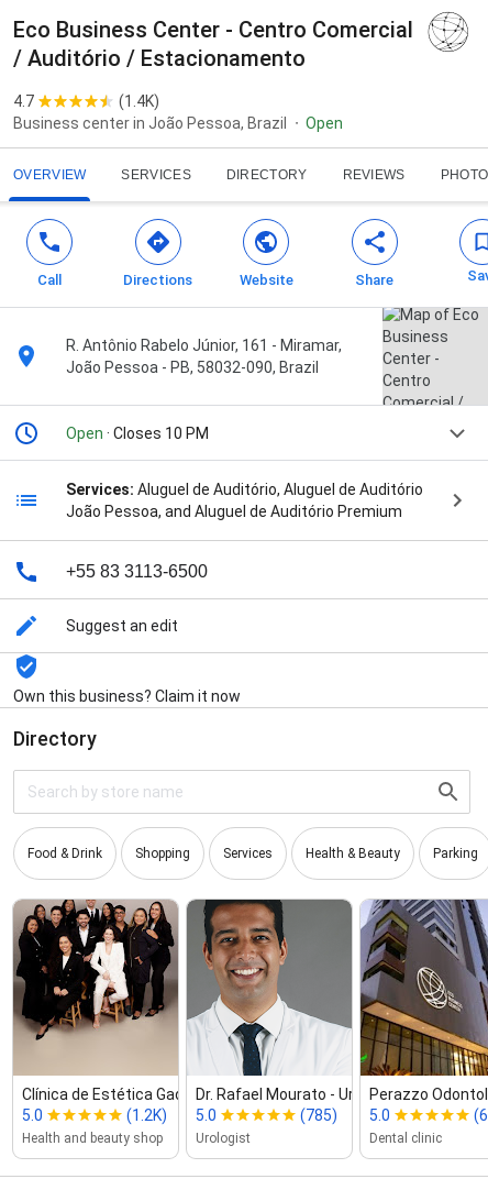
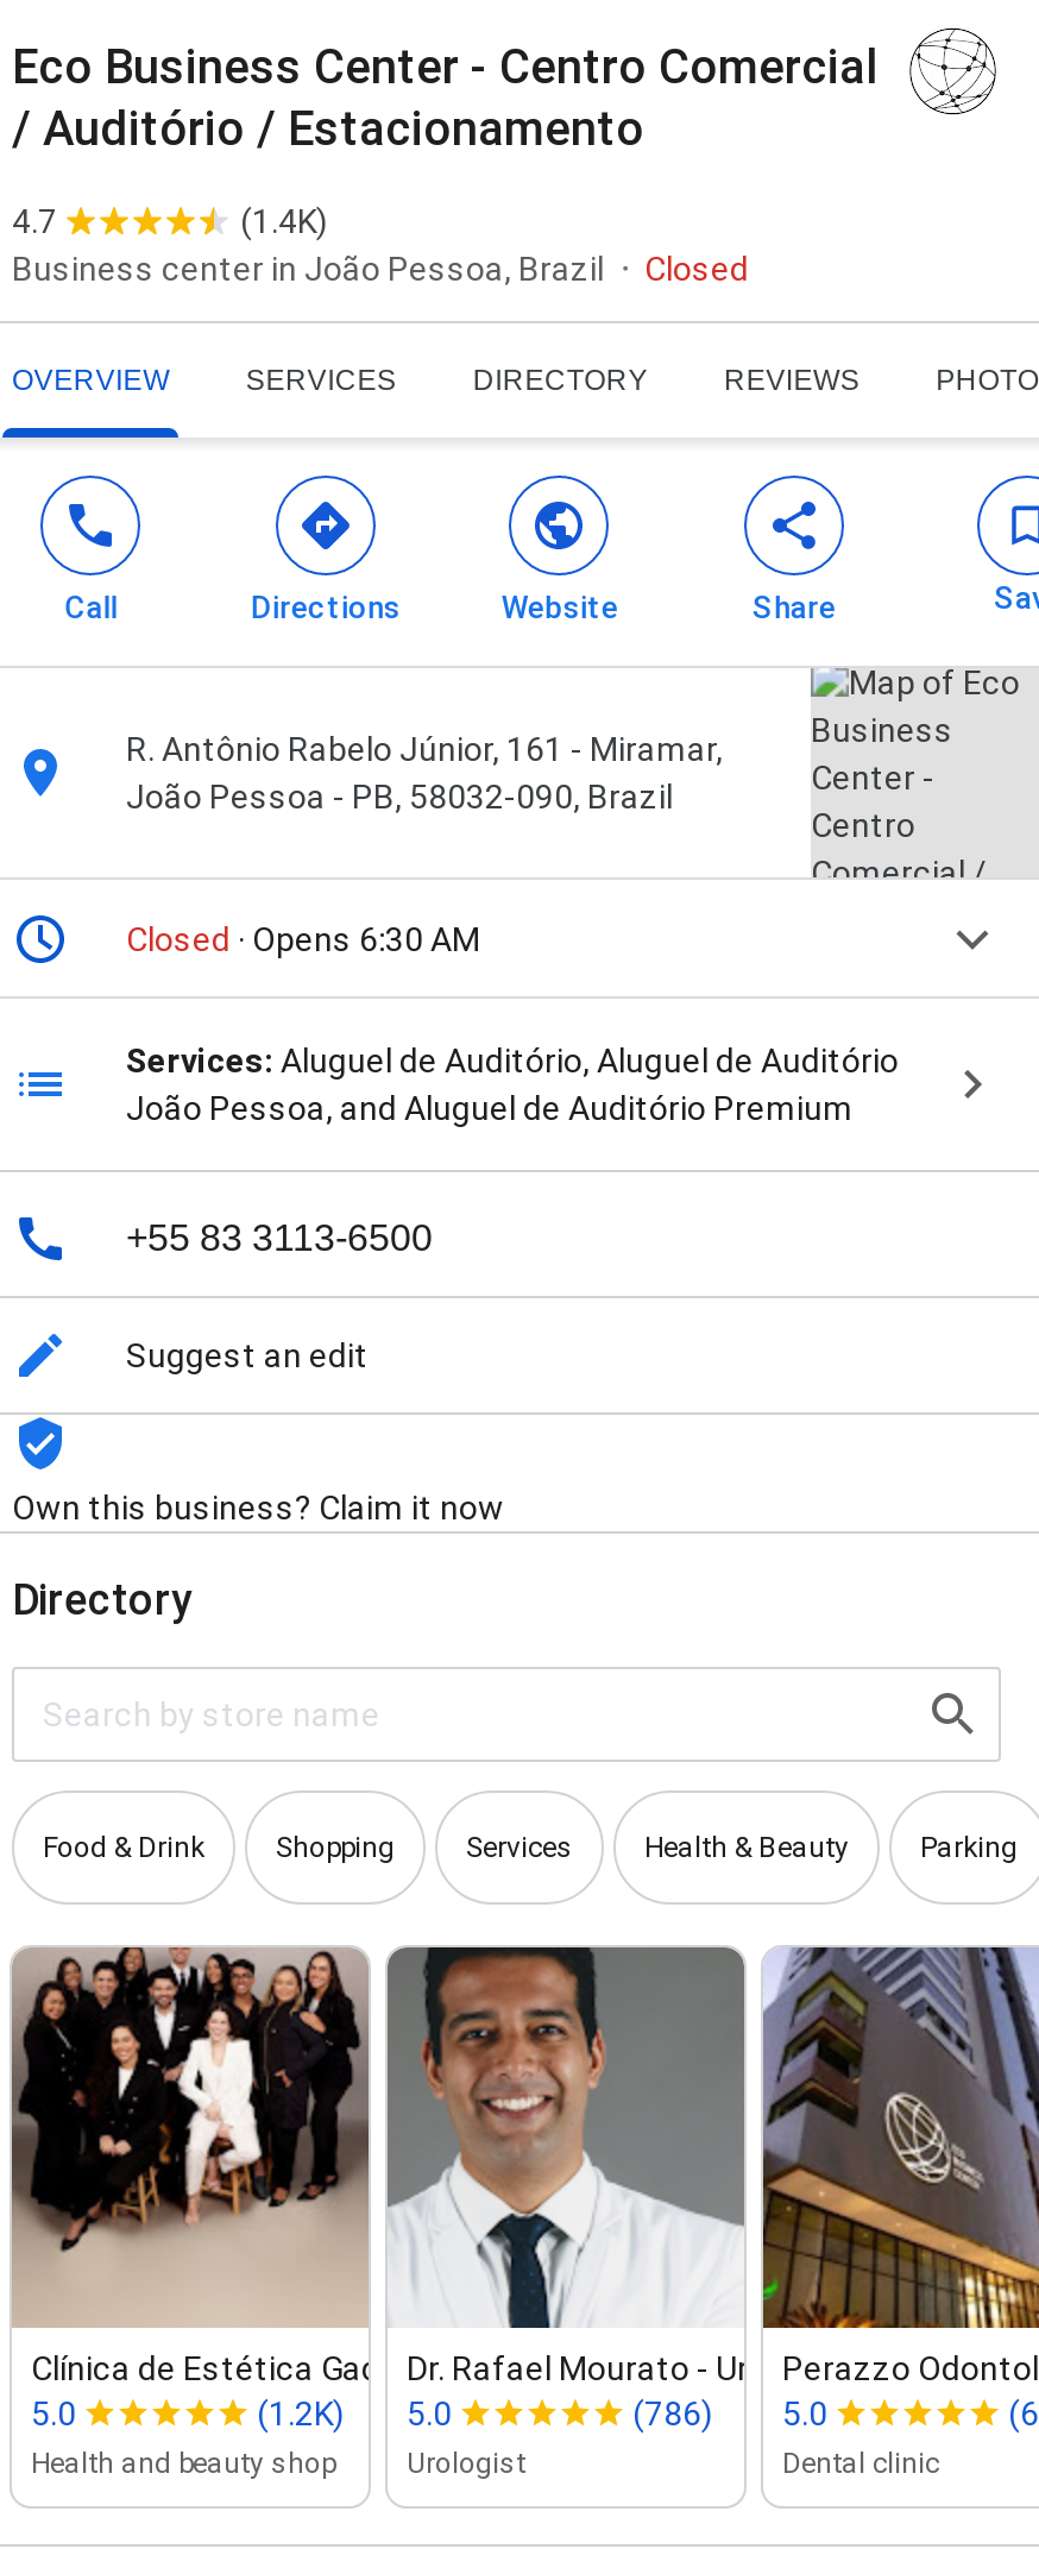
- Open
+ Closed

- Open · Closes 10 PM
+ Closed · Opens 6:30 AM

- (785) 5.0
+ (786) 5.0
